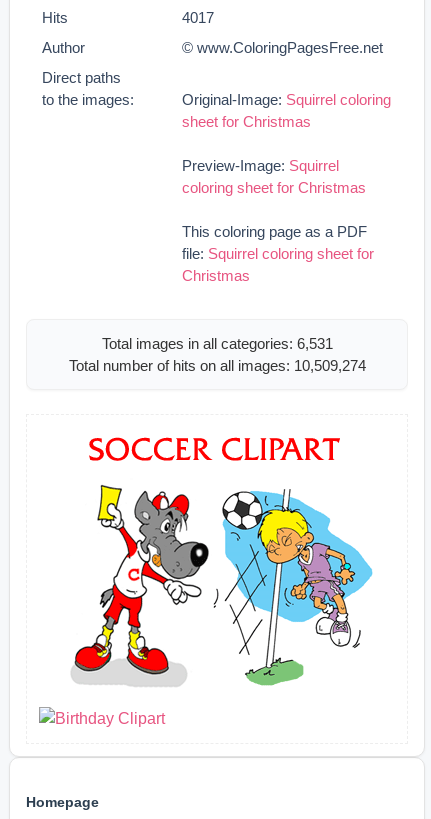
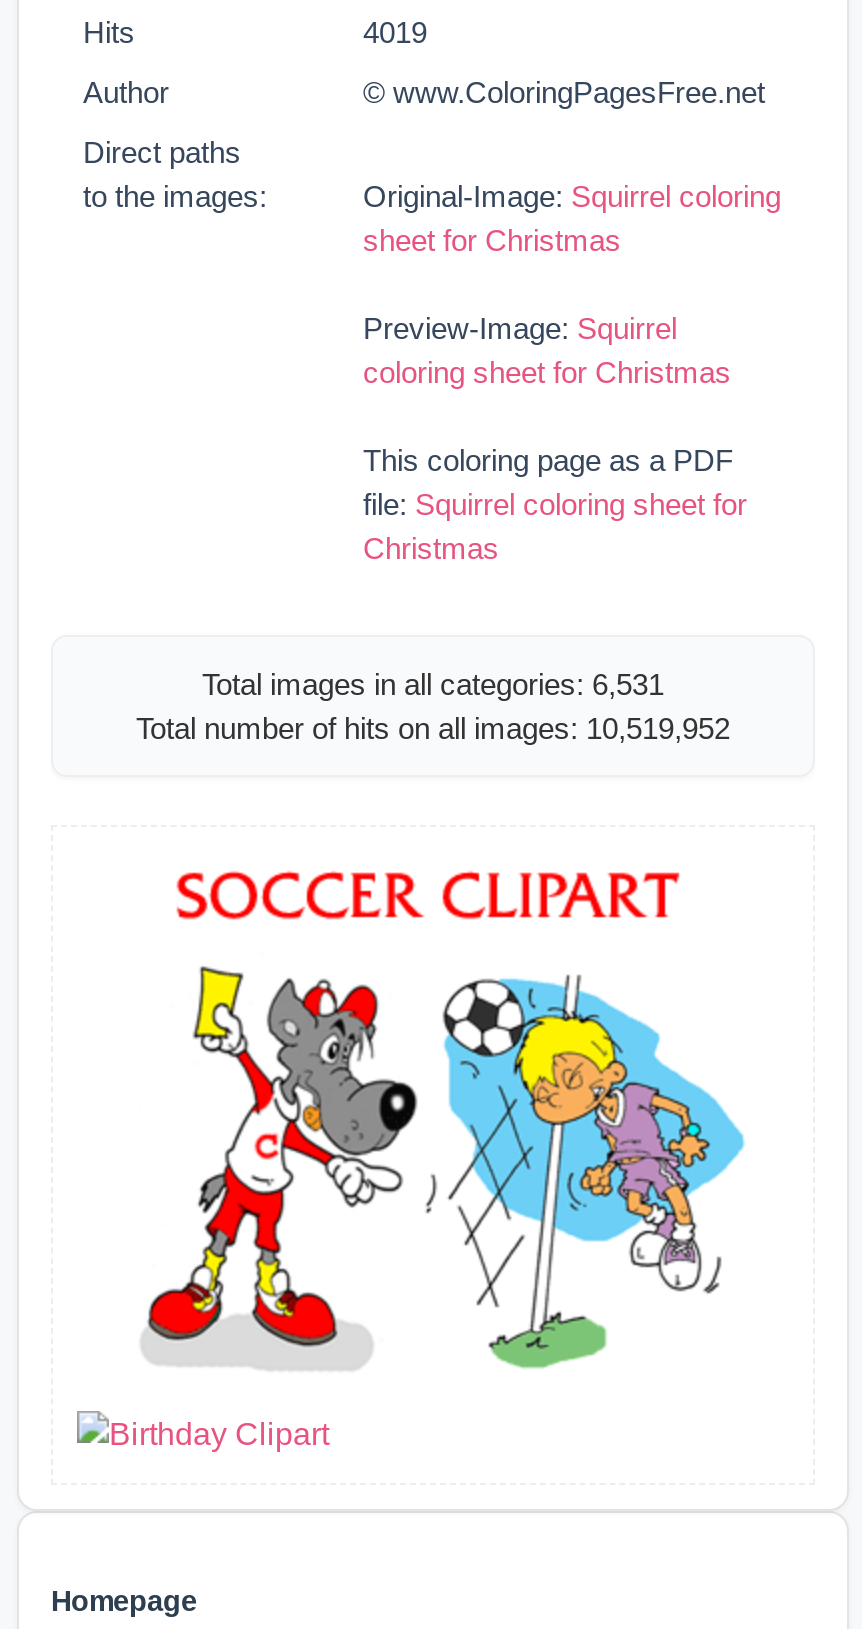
- 4017
+ 4019

- Total number of hits on all images: 10,509,274
+ Total number of hits on all images: 10,519,952
